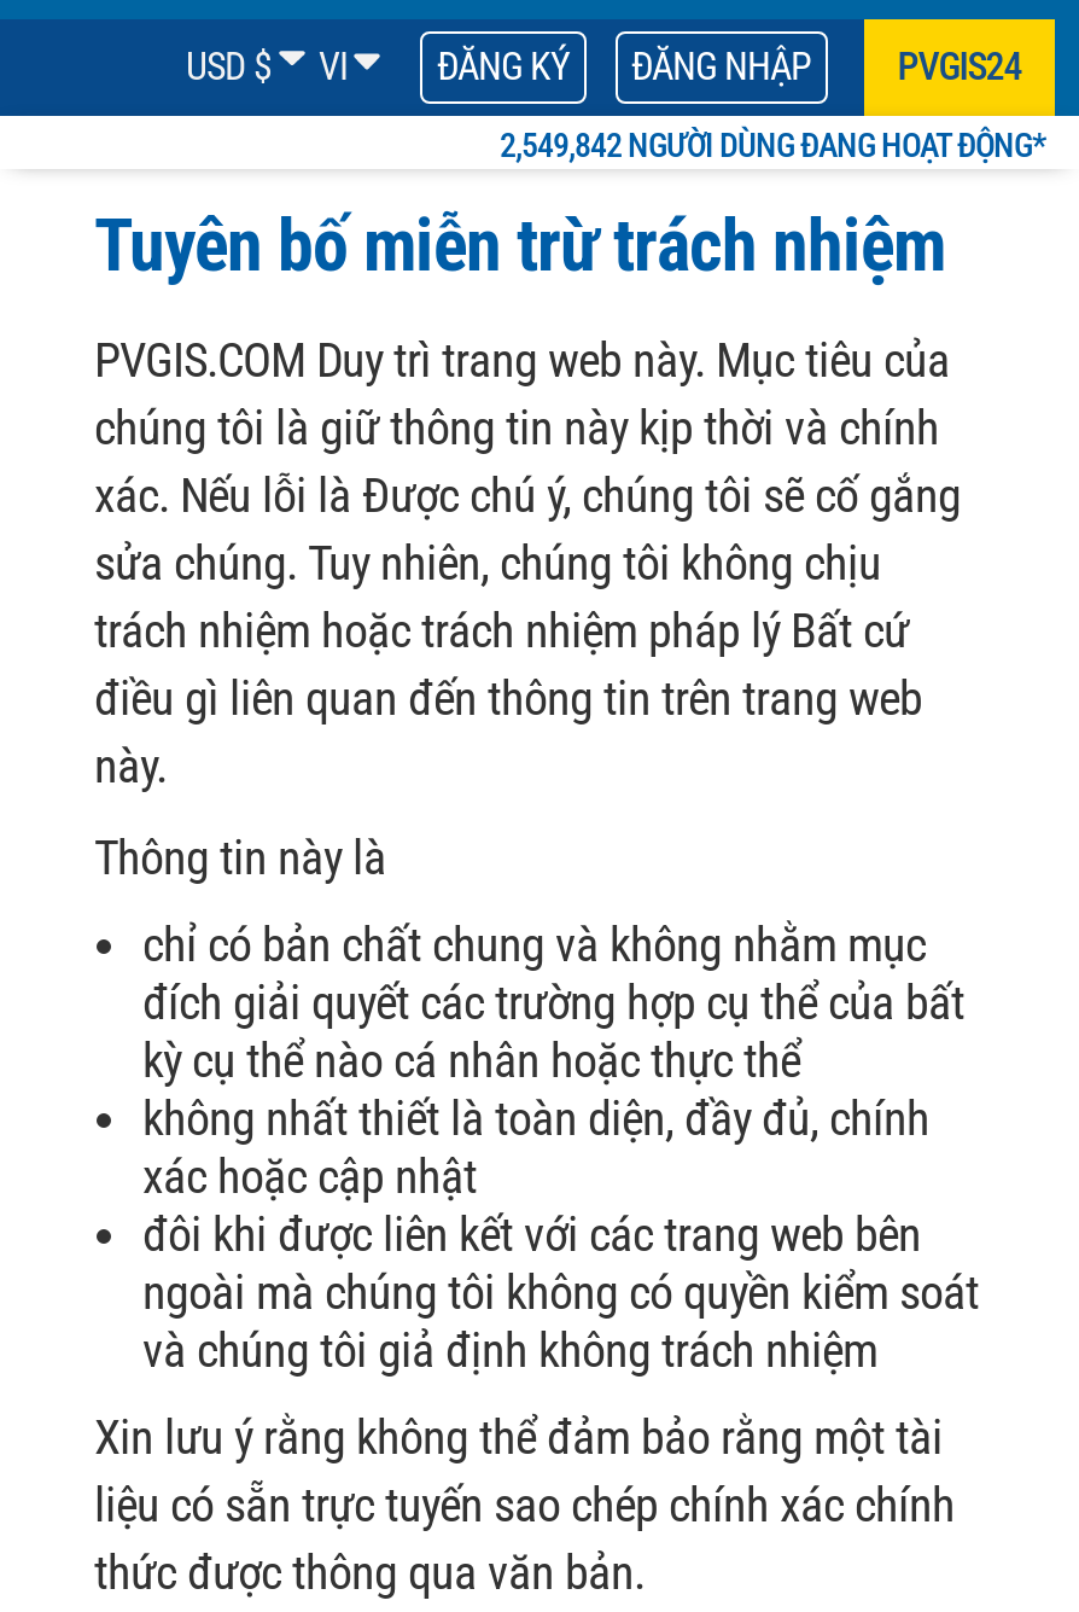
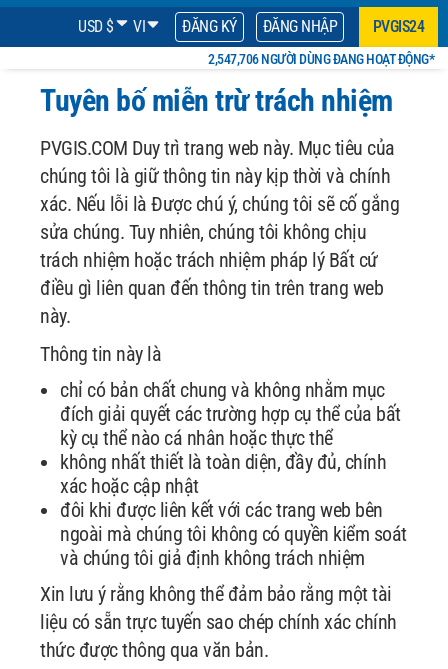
- 2,549,842 NGƯỜI DÙNG ĐANG HOẠT ĐỘNG*
+ 2,547,706 NGƯỜI DÙNG ĐANG HOẠT ĐỘNG*
